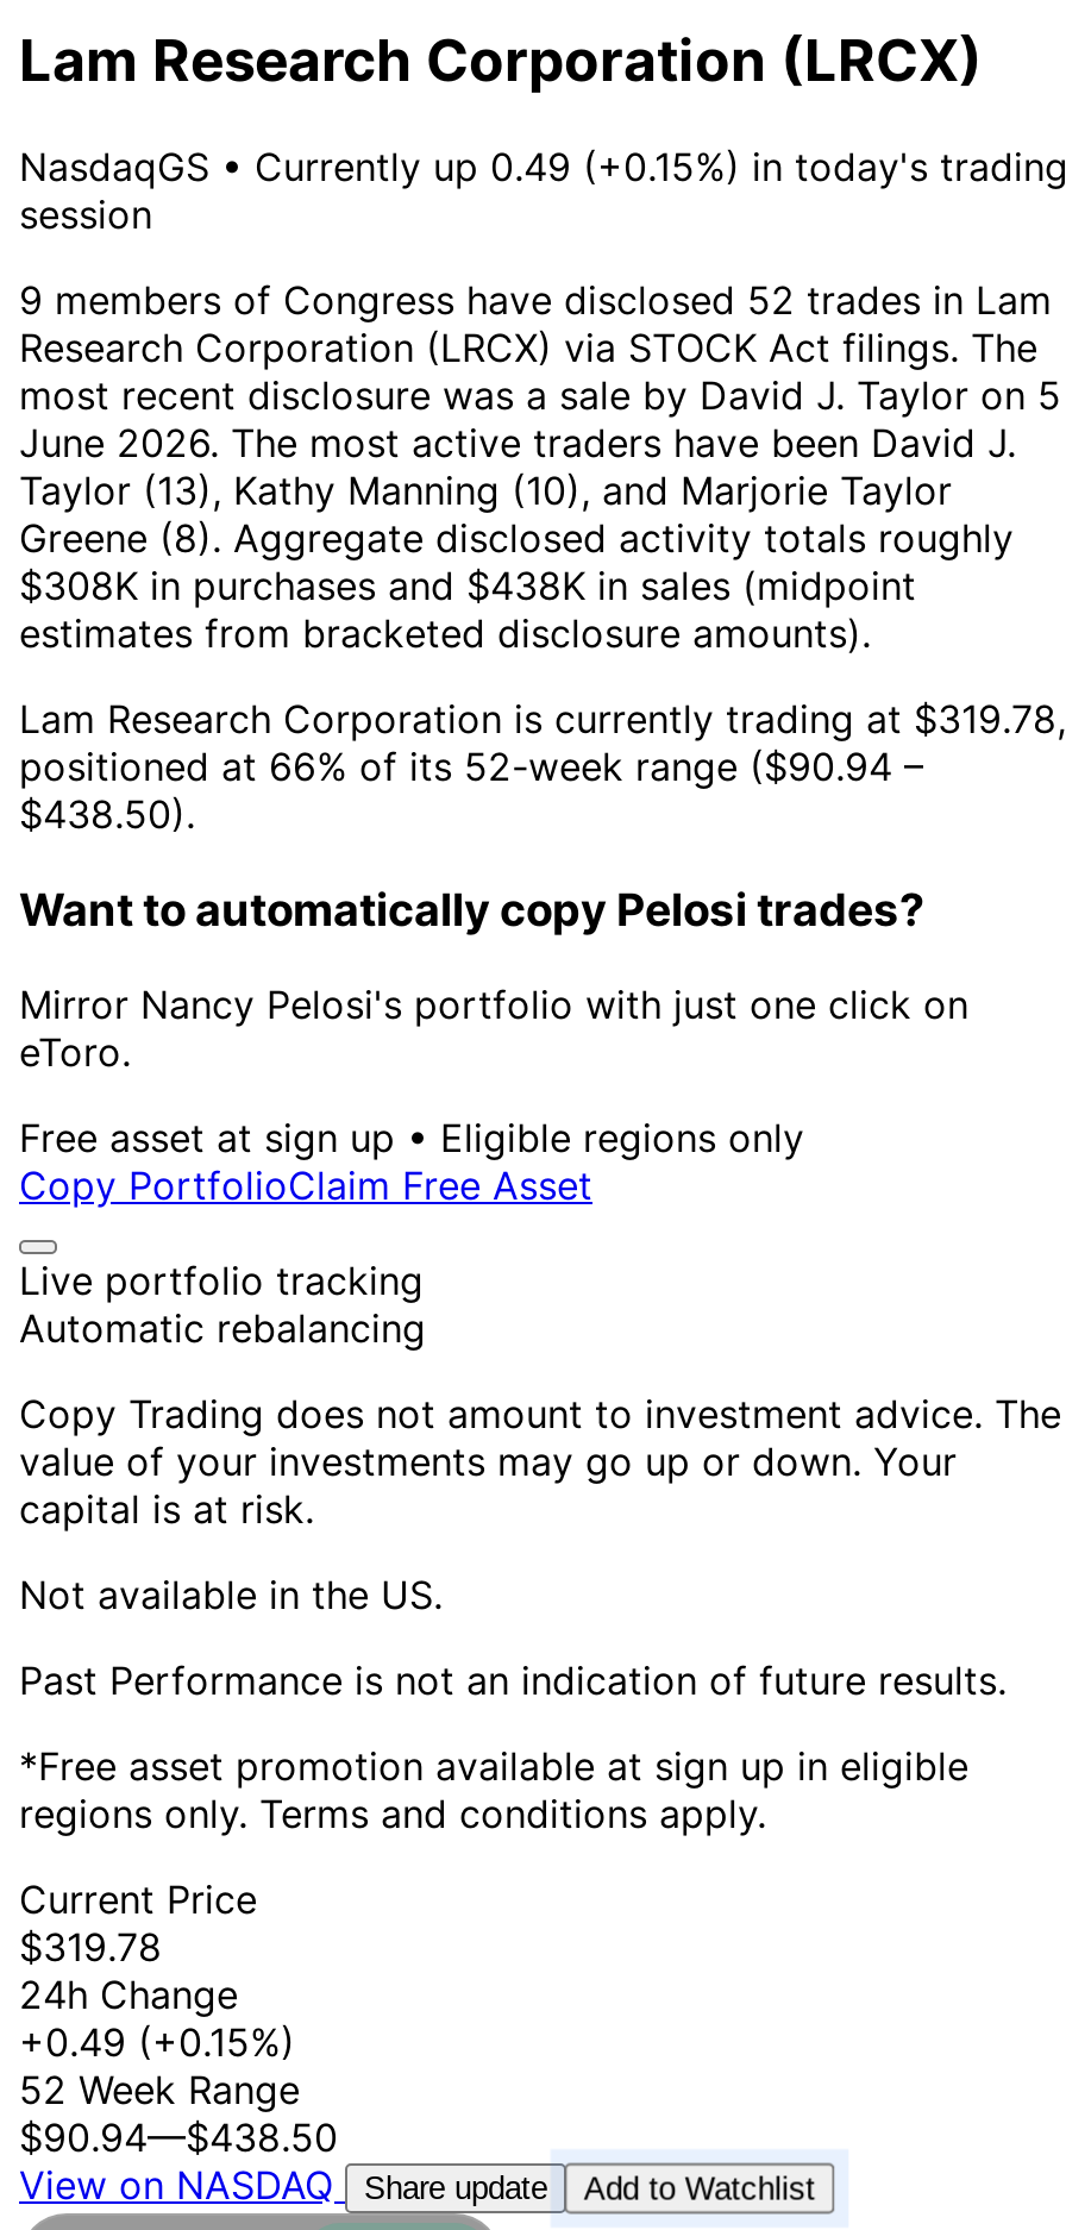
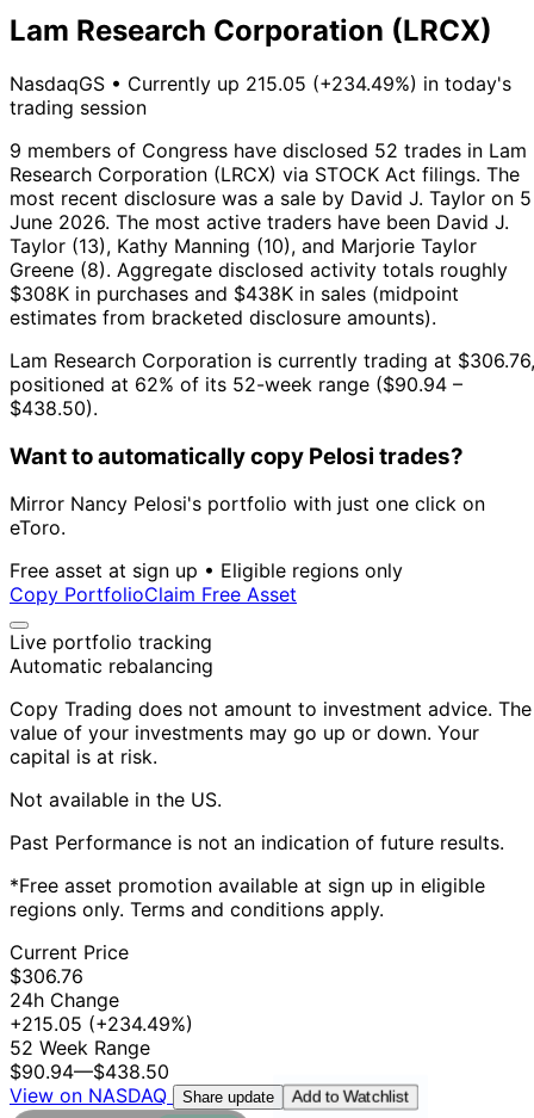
- NasdaqGS • Currently up 0.49 (+0.15%) in today's trading
- session
+ NasdaqGS • Currently up 215.05 (+234.49%) in today's
+ trading session

- Lam Research Corporation is currently trading at $319.78,
+ Lam Research Corporation is currently trading at $306.76,

- positioned at 66% of its 52-week range ($90.94 –
+ positioned at 62% of its 52-week range ($90.94 –

- $319.78
+ $306.76

- +0.49 (+0.15%)
+ +215.05 (+234.49%)
